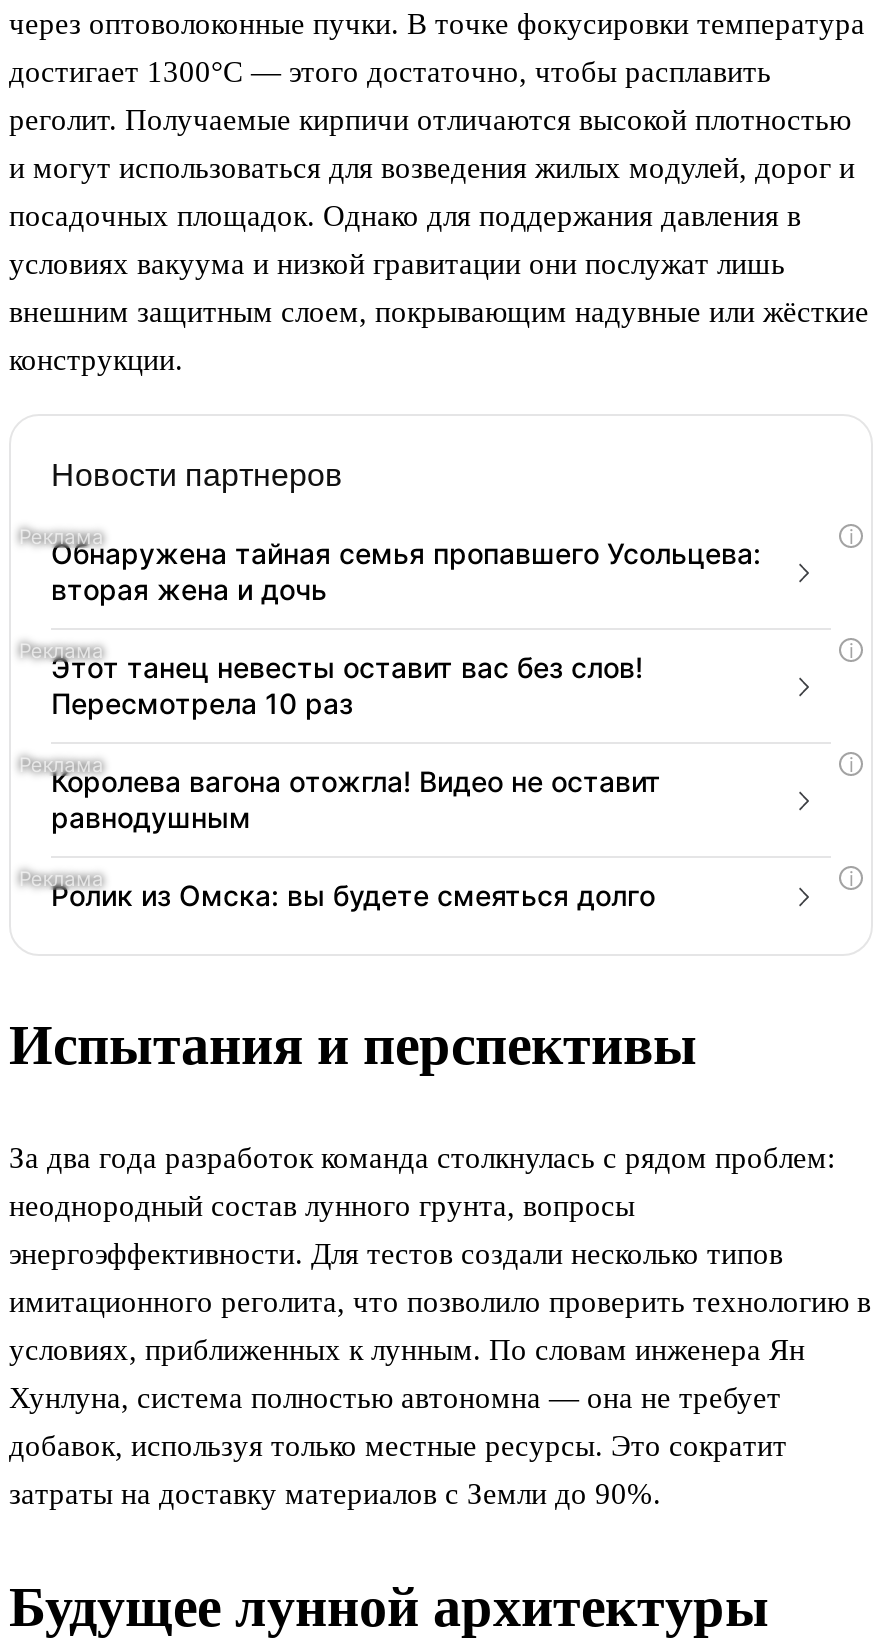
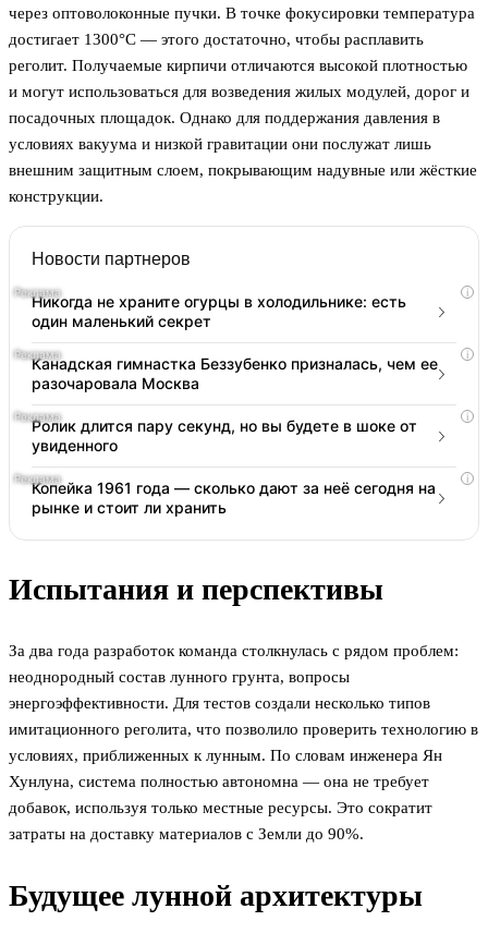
- Обнаружена тайная семья пропавшего Усольцева:
- вторая жена и дочь
+ Никогда не храните огурцы в холодильнике: есть
+ один маленький секрет

- Этот танец невесты оставит вас без слов!
- Пересмотрела 10 раз
+ Канадская гимнастка Беззубенко призналась, чем ее
+ разочаровала Москва

- Королева вагона отожгла! Видео не оставит
- равнодушным
+ Ролик длится пару секунд, но вы будете в шоке от
+ увиденного

- Ролик из Омска: вы будете смеяться долго
+ Копейка 1961 года — сколько дают за неё сегодня на
+ рынке и стоит ли хранить
